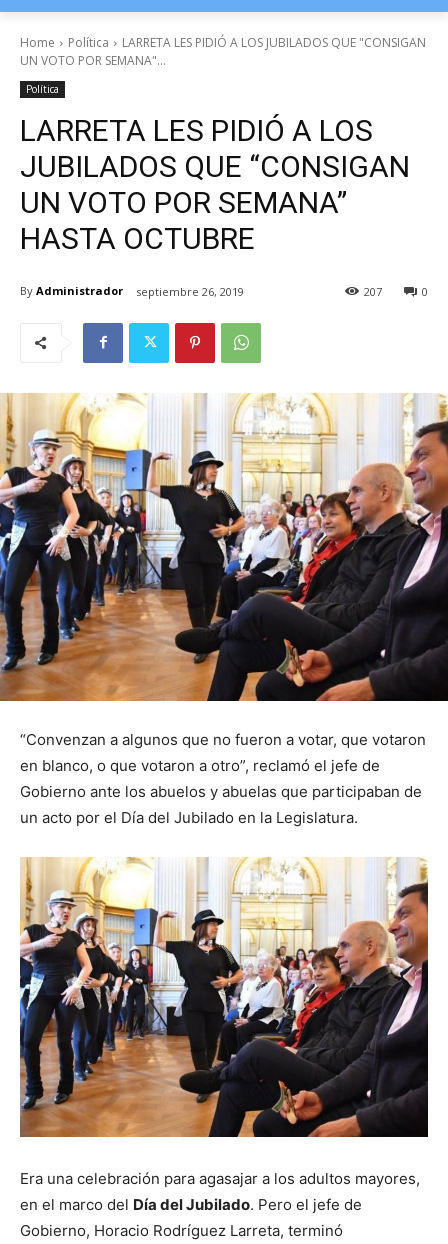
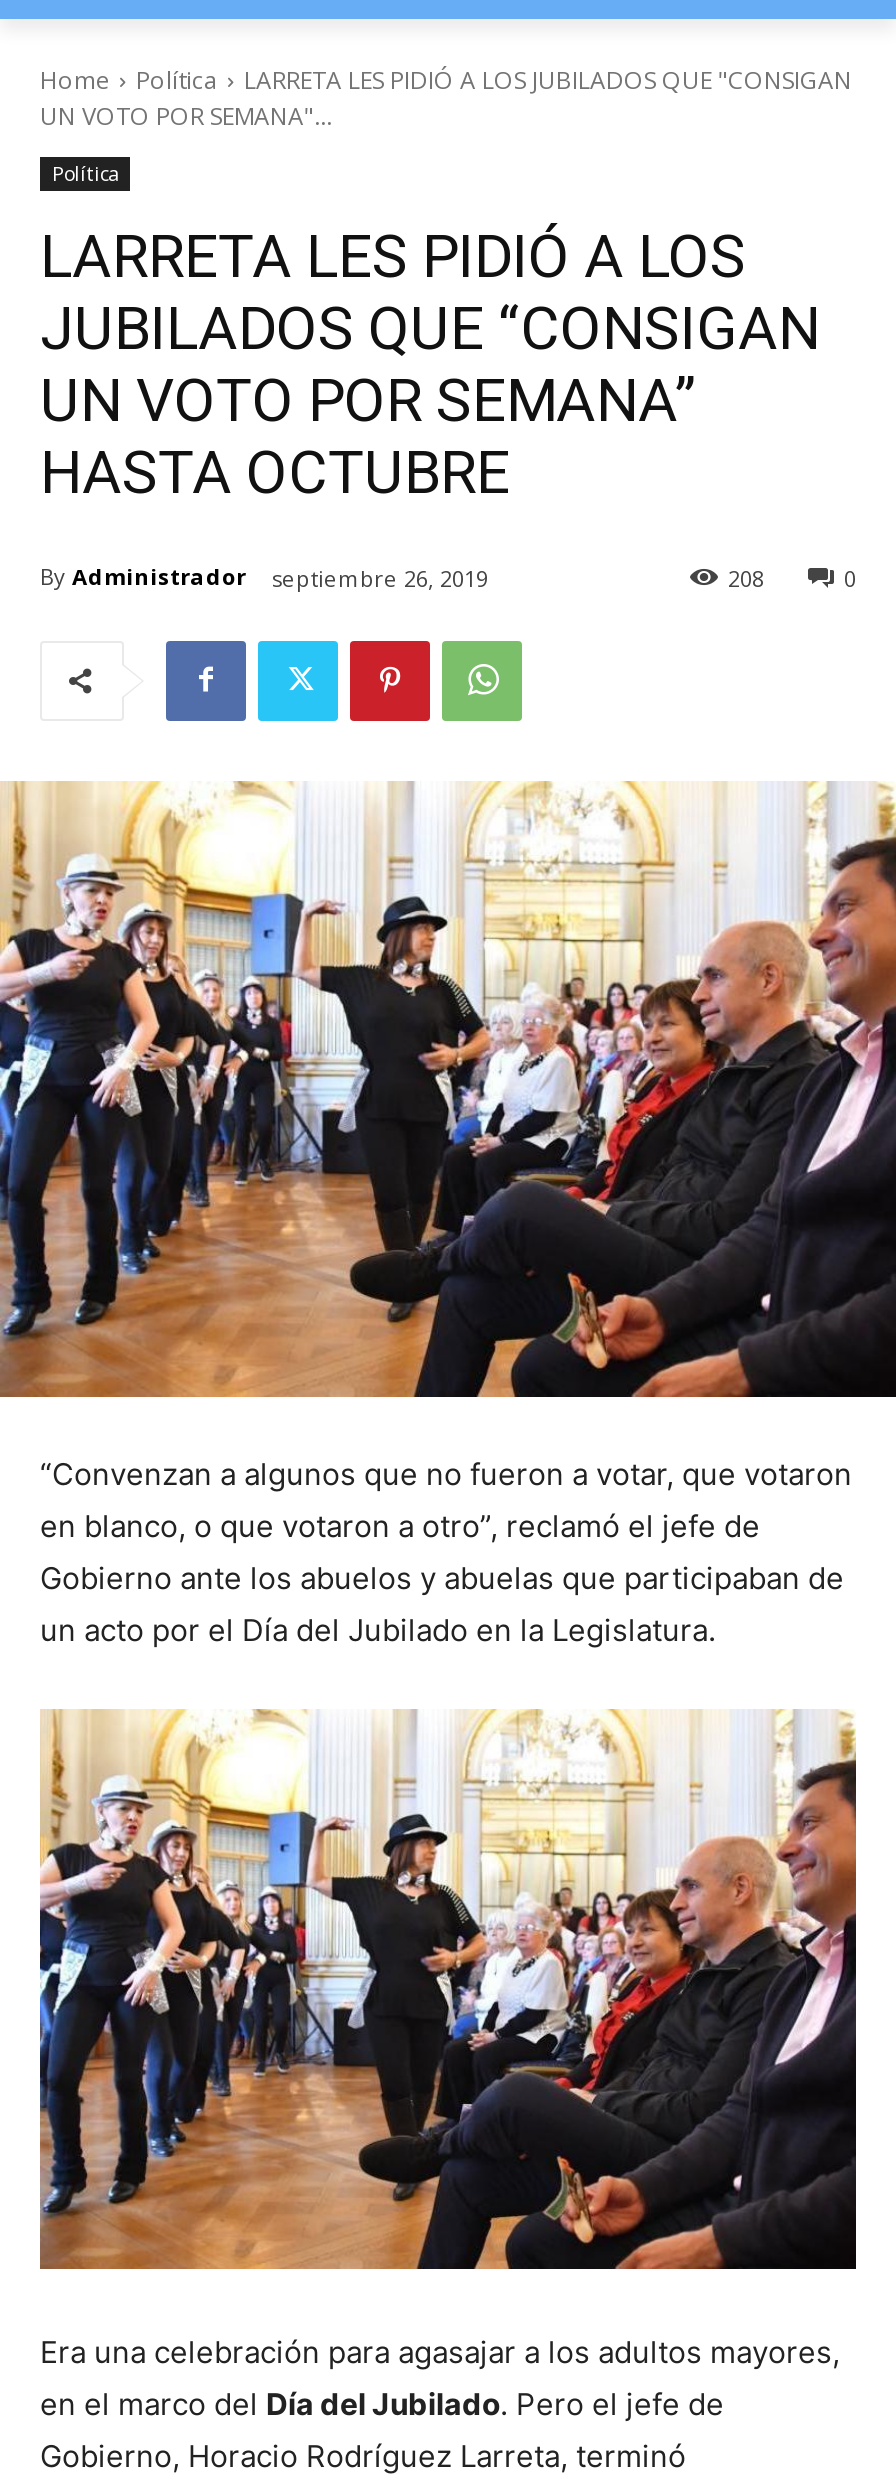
- 207
+ 208
